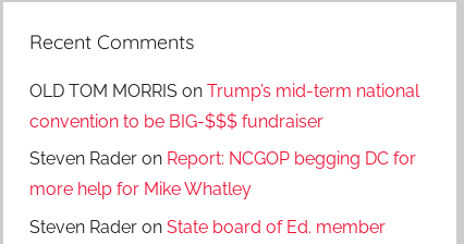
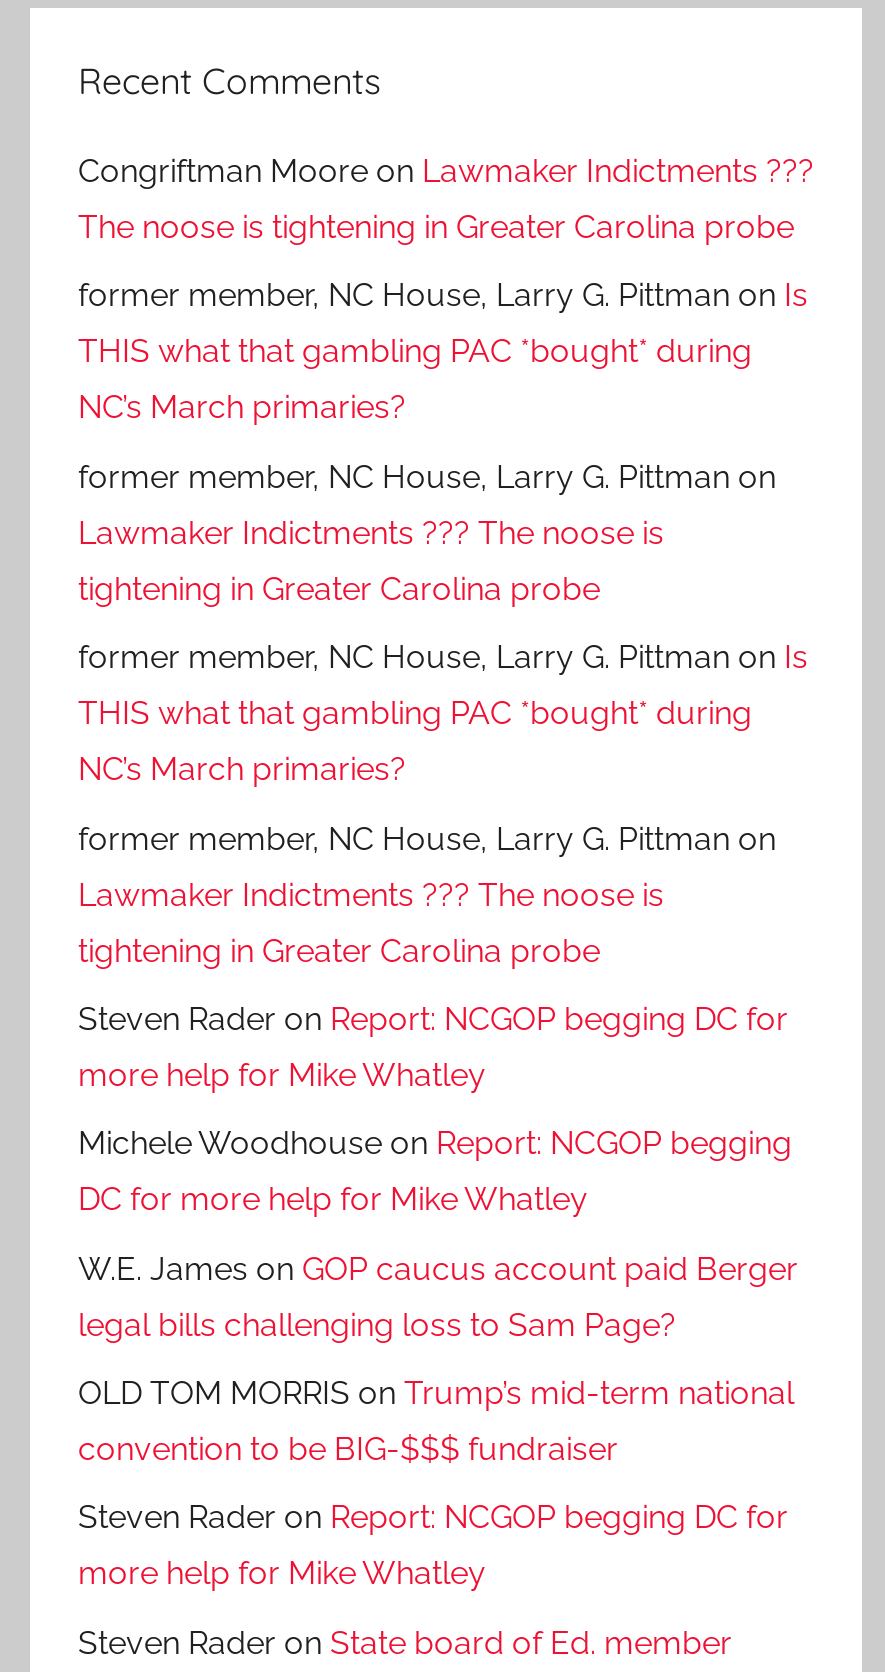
+ Congriftman Moore on Lawmaker Indictments ???
+ The noose is tightening in Greater Carolina probe
+ former member, NC House, Larry G. Pittman on Is
+ THIS what that gambling PAC *bought* during
+ NC’s March primaries?
+ former member, NC House, Larry G. Pittman on
+ Lawmaker Indictments ??? The noose is
+ tightening in Greater Carolina probe
+ former member, NC House, Larry G. Pittman on Is
+ THIS what that gambling PAC *bought* during
+ NC’s March primaries?
+ former member, NC House, Larry G. Pittman on
+ Lawmaker Indictments ??? The noose is
+ tightening in Greater Carolina probe
+ Steven Rader on Report: NCGOP begging DC for
+ more help for Mike Whatley
+ Michele Woodhouse on Report: NCGOP begging
+ DC for more help for Mike Whatley
+ W.E. James on GOP caucus account paid Berger
+ legal bills challenging loss to Sam Page?
